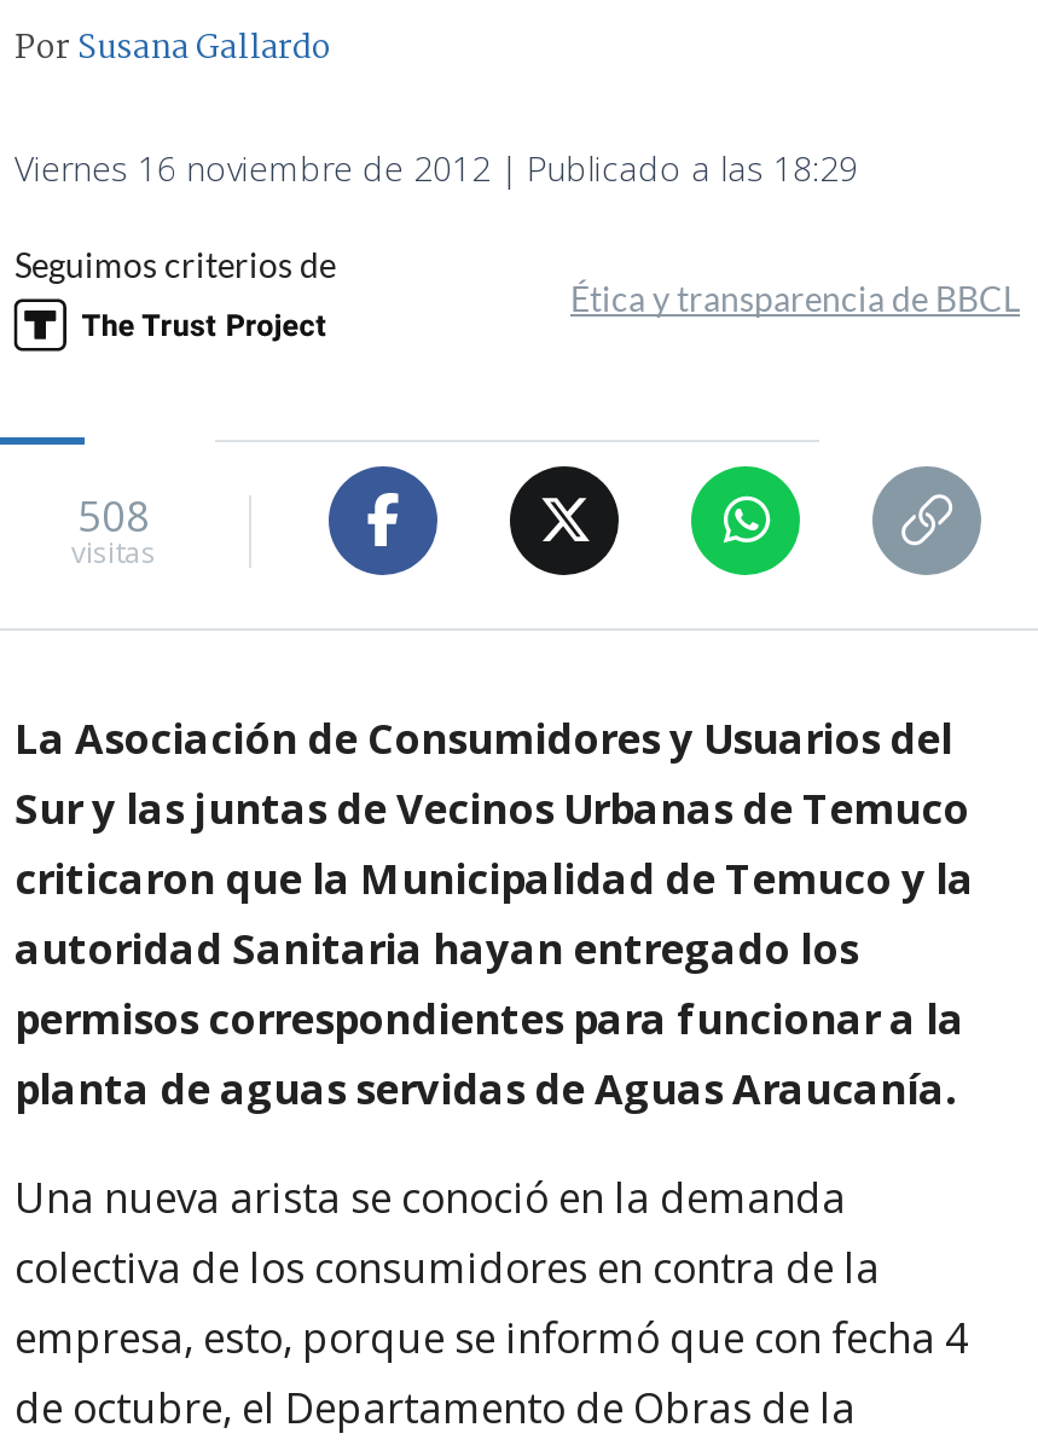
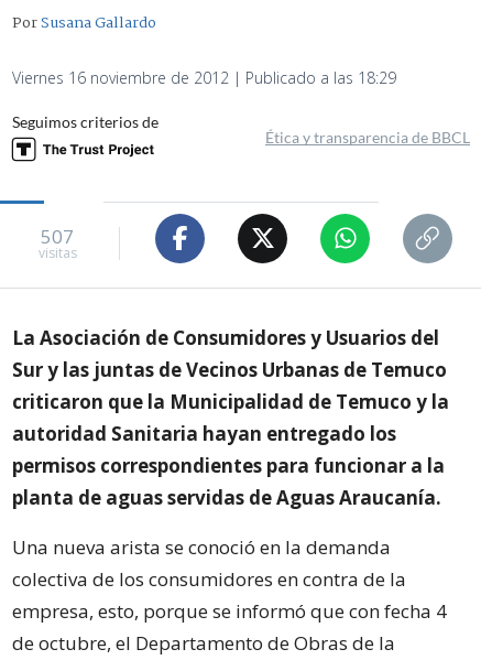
- 508
+ 507
